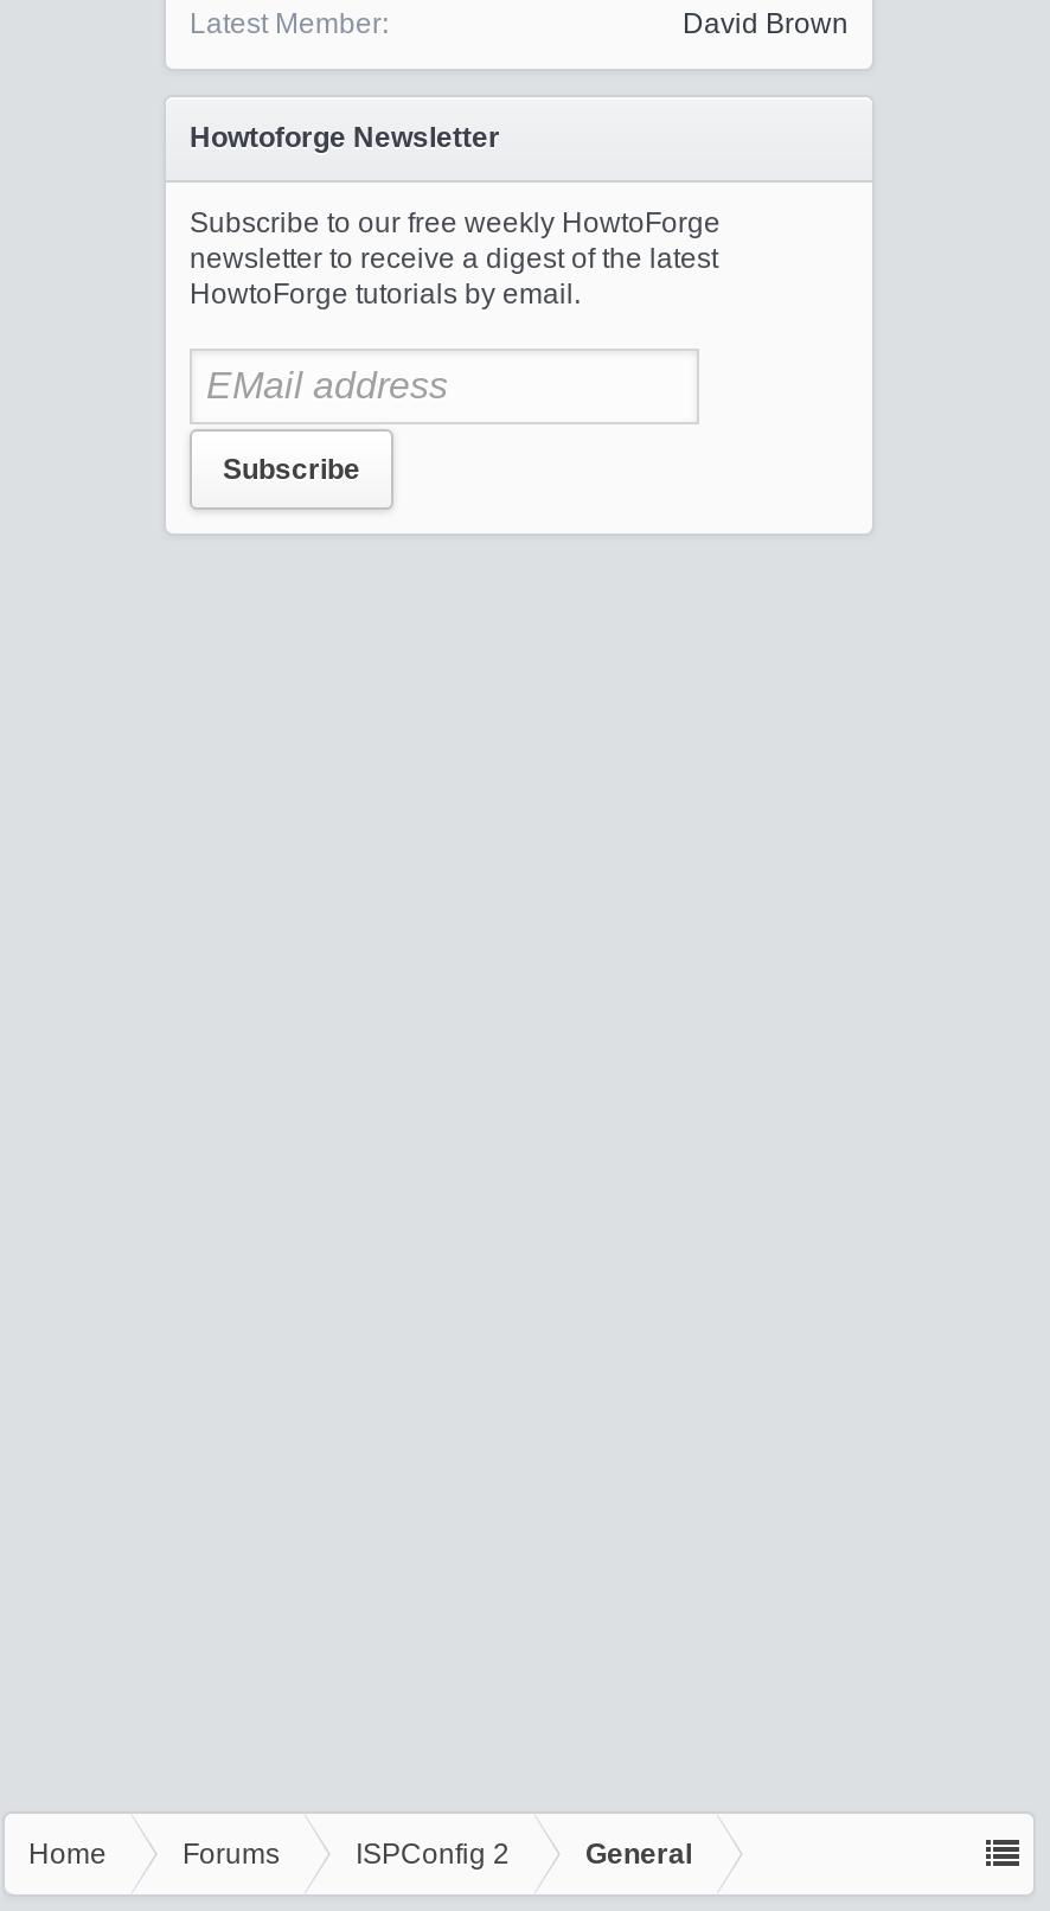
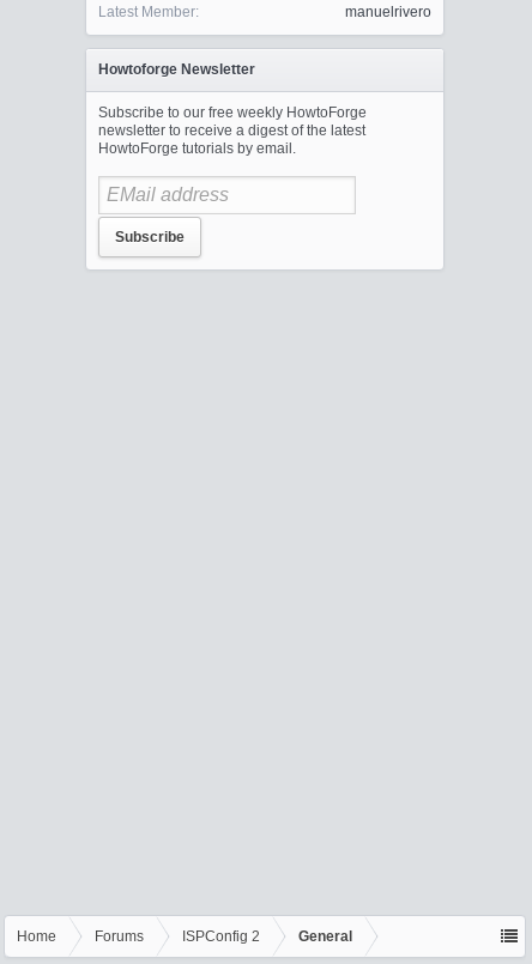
- David Brown
+ manuelrivero
